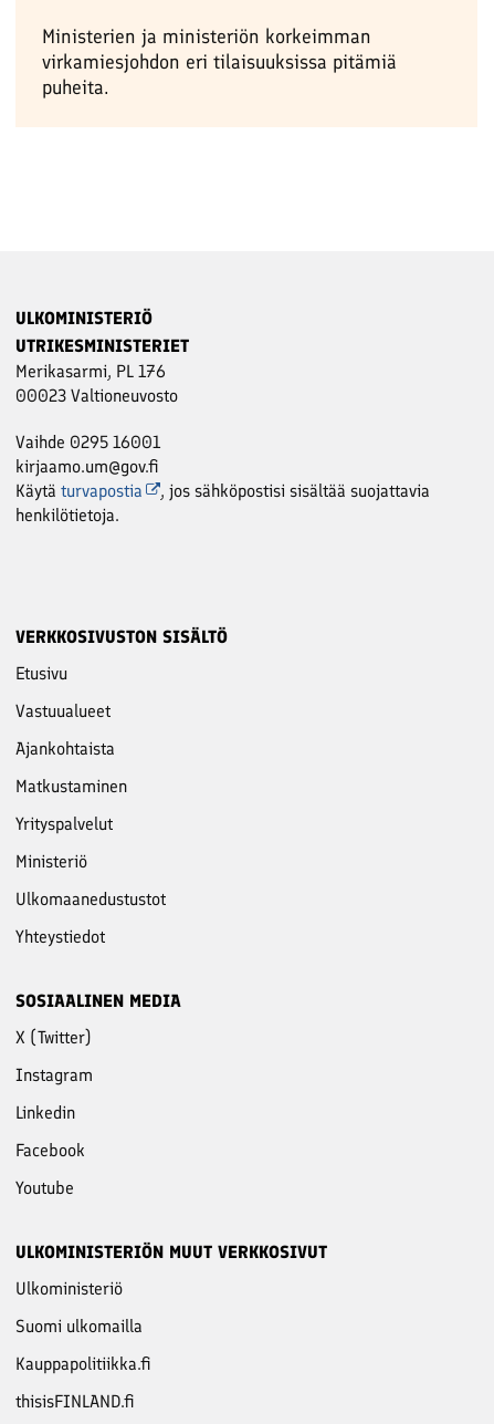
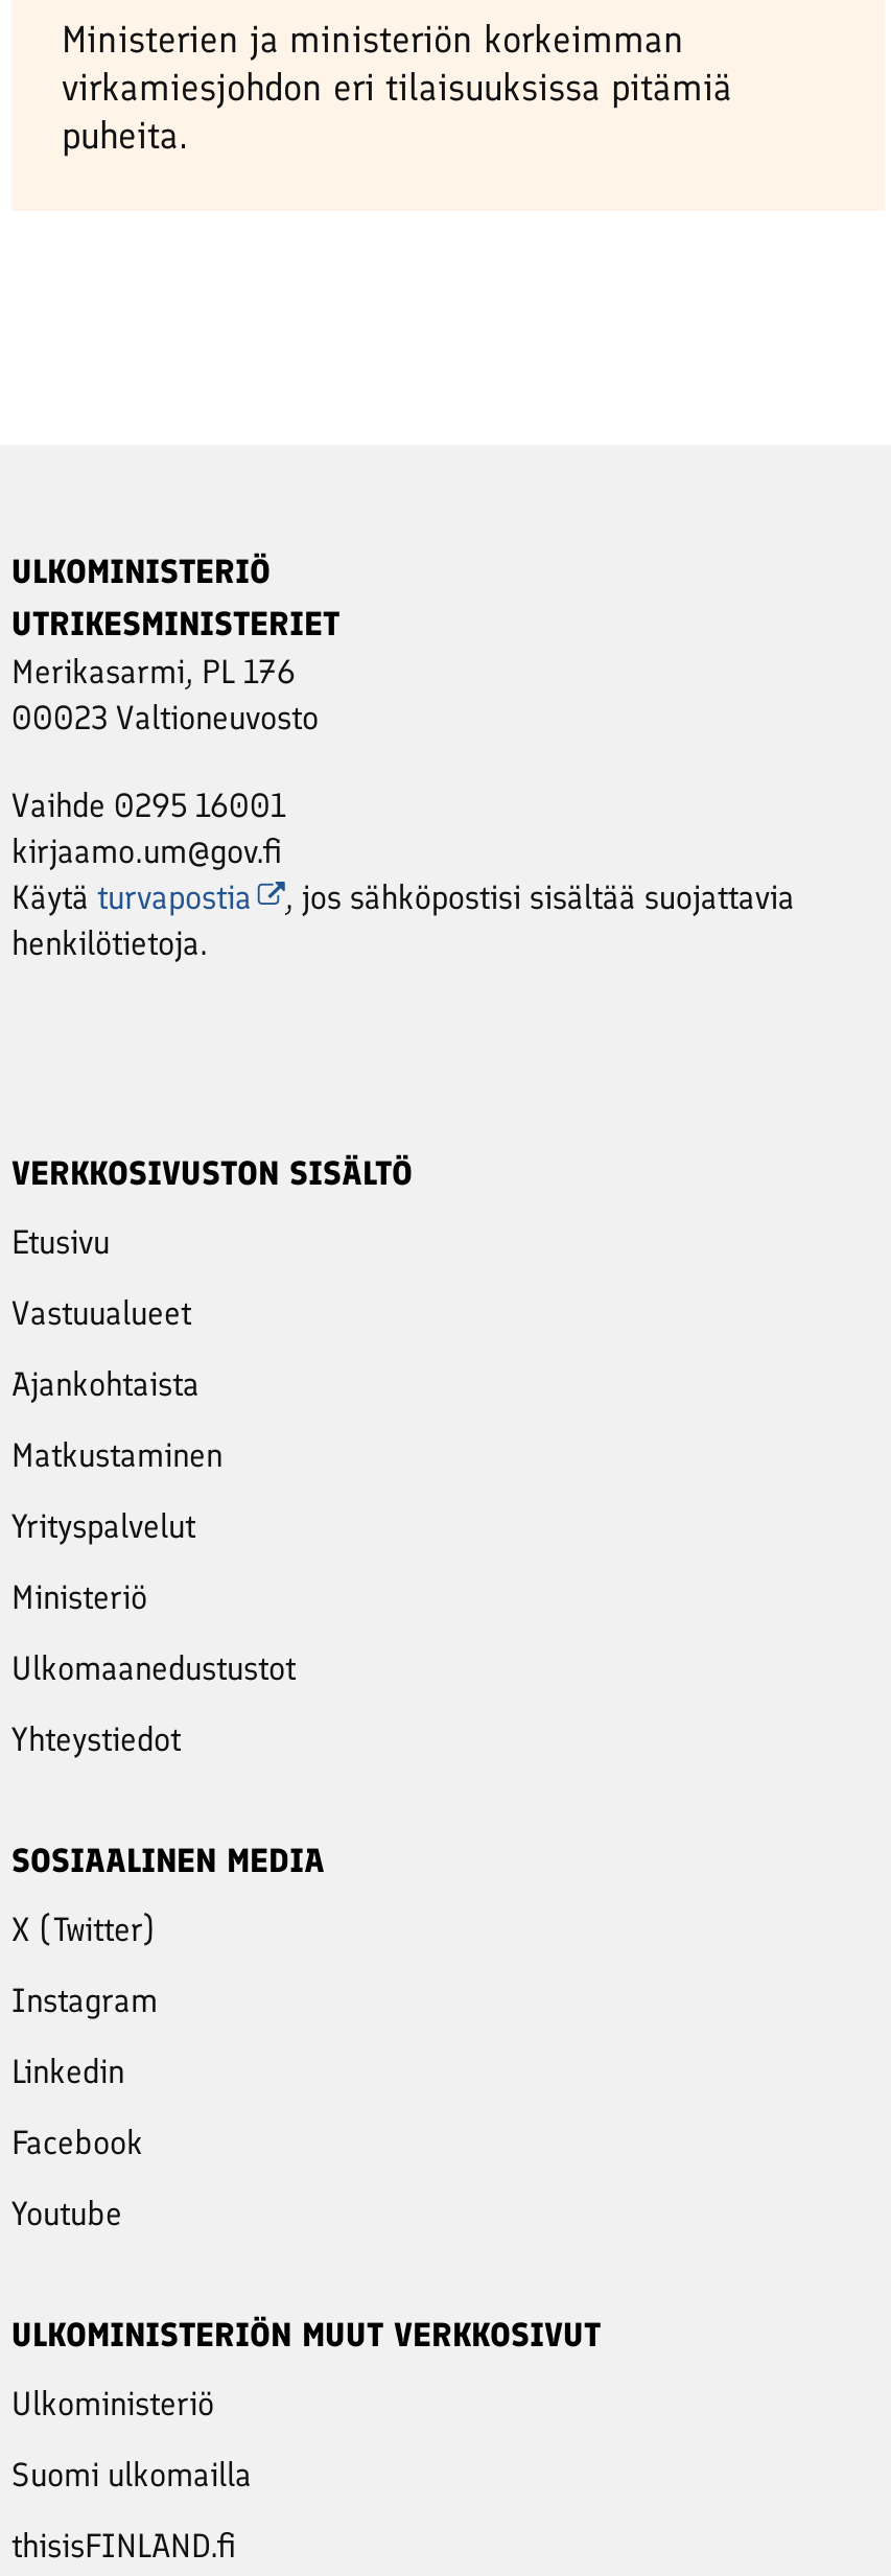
- Kauppapolitiikka.fi
